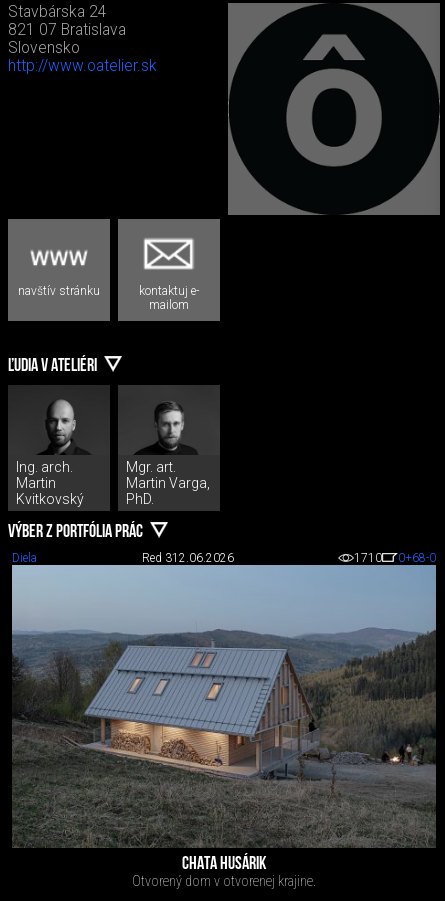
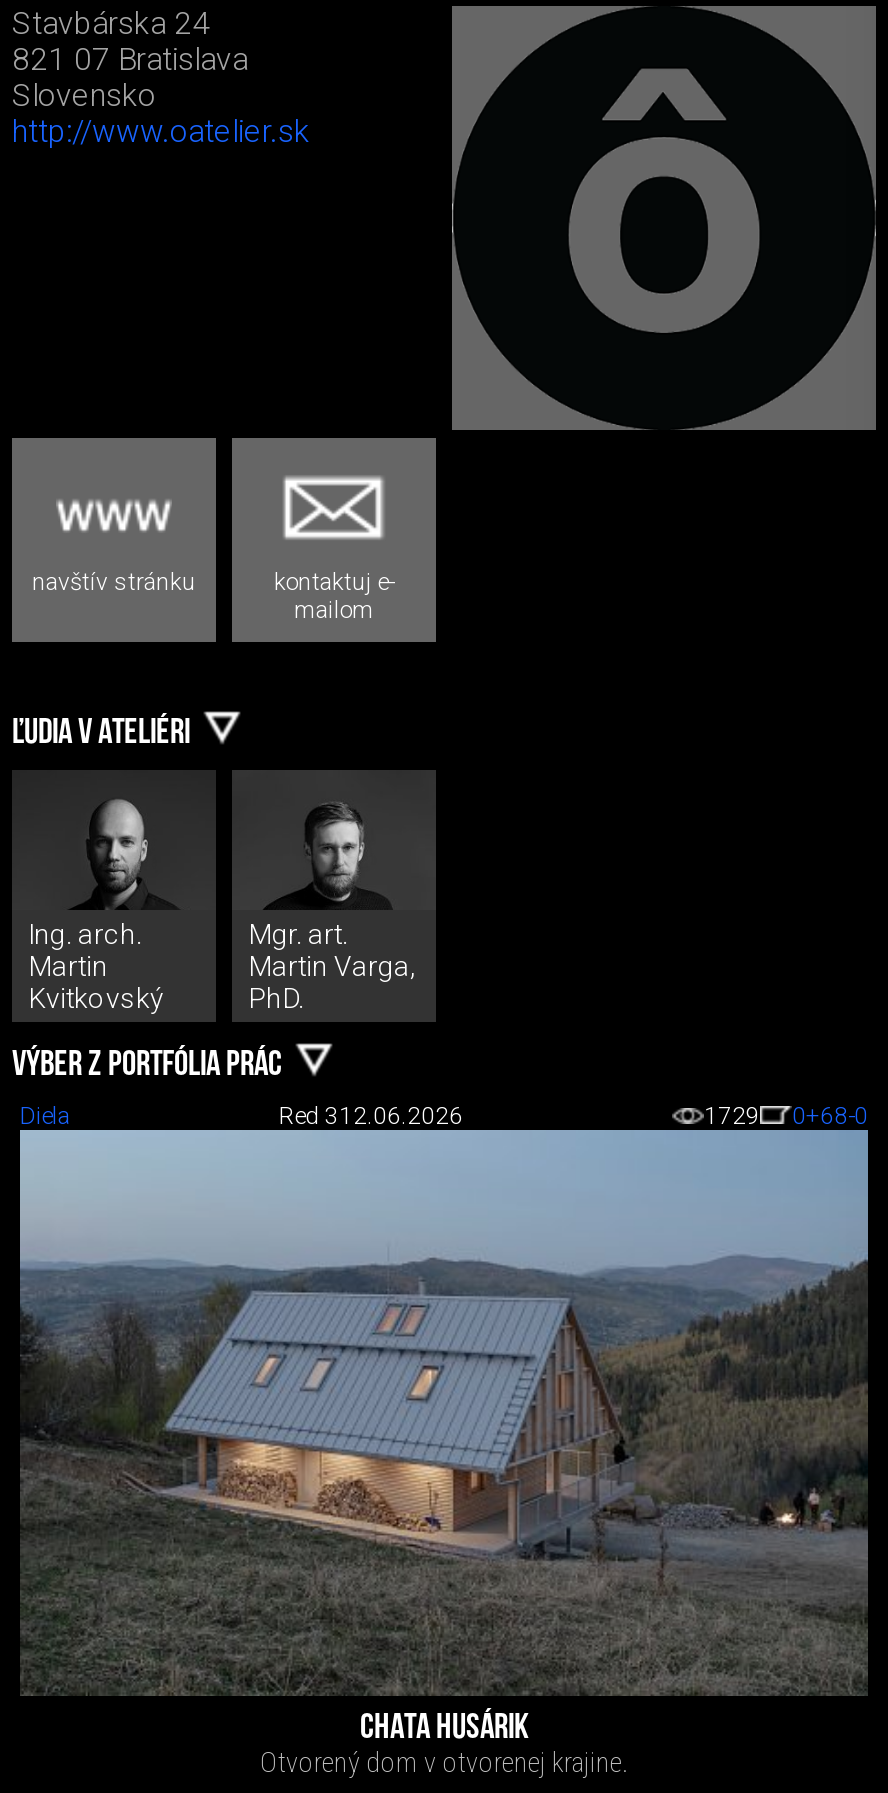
- 1710 0+68-0
+ 1729 0+68-0
